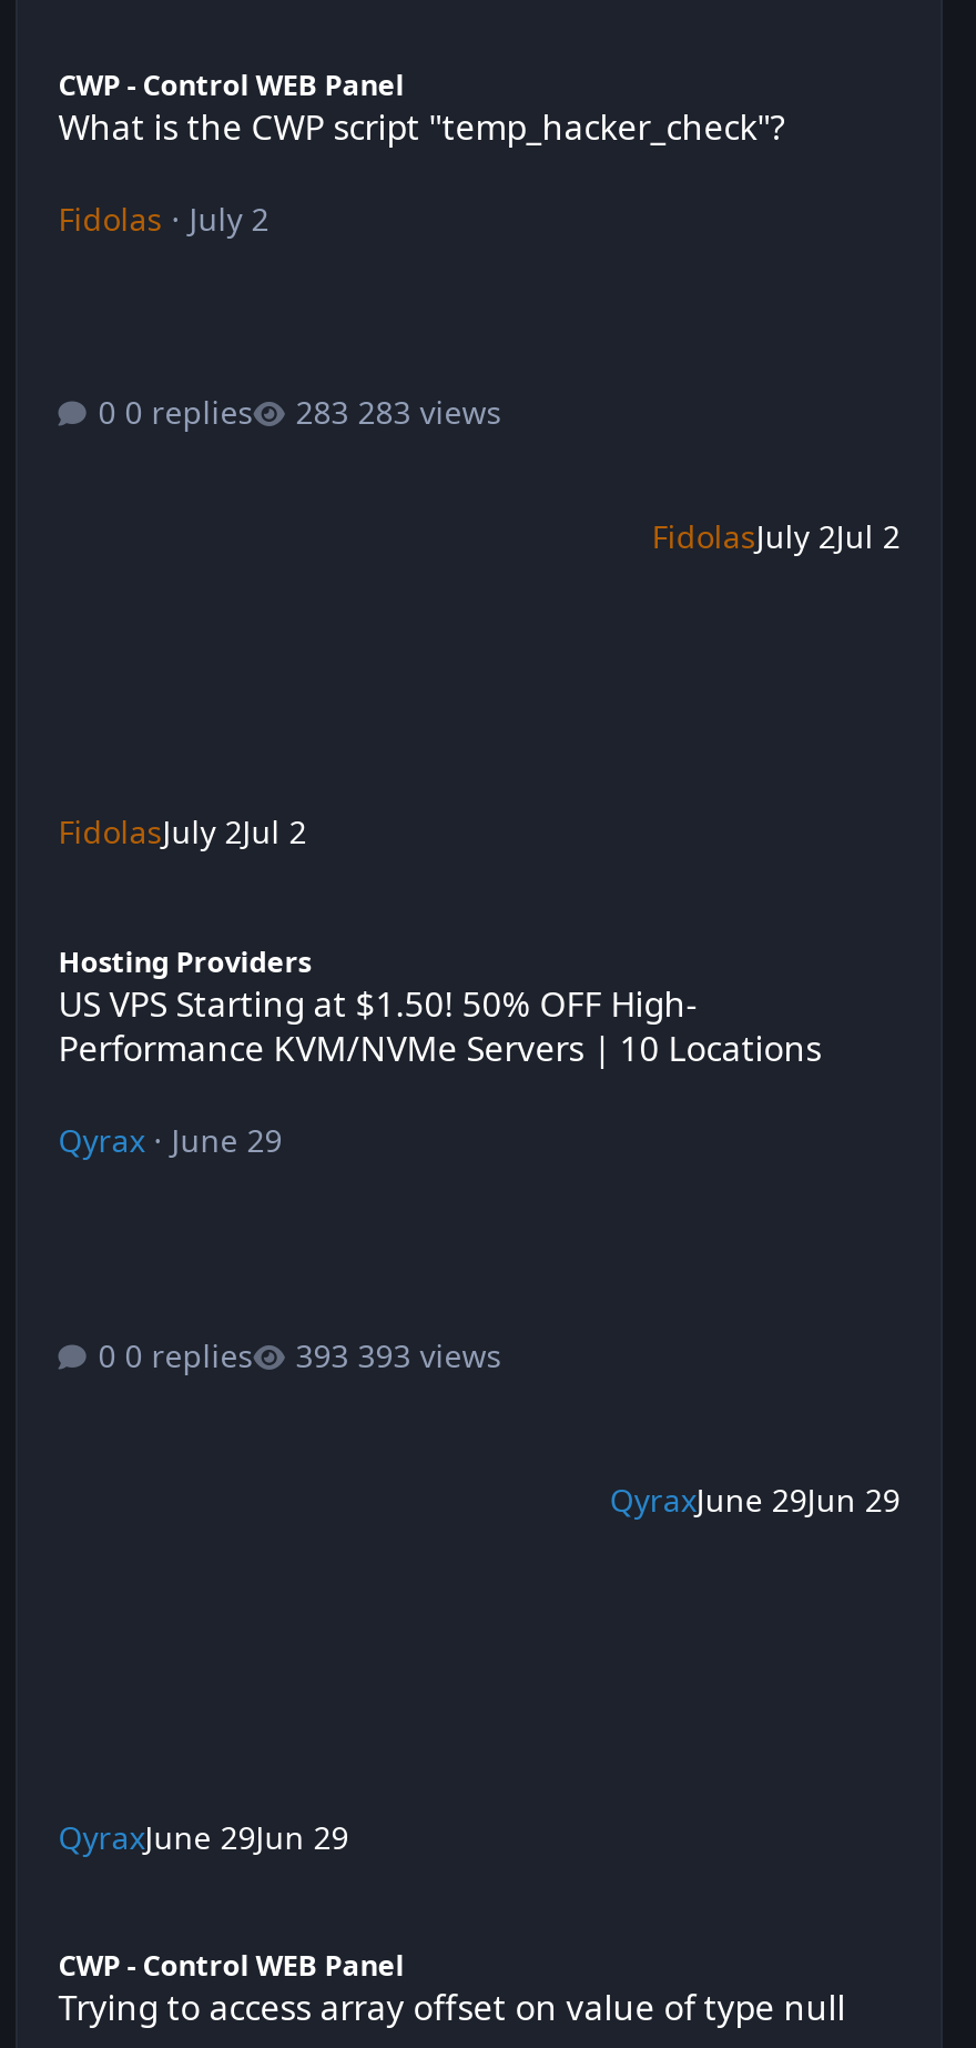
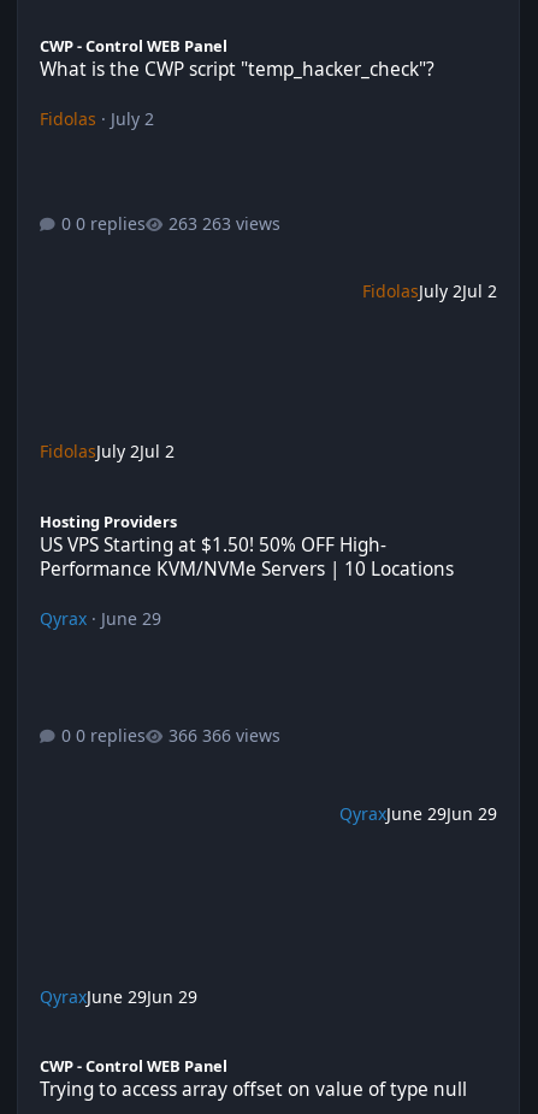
- 283 views
+ 263 views

- 393 views
+ 366 views
